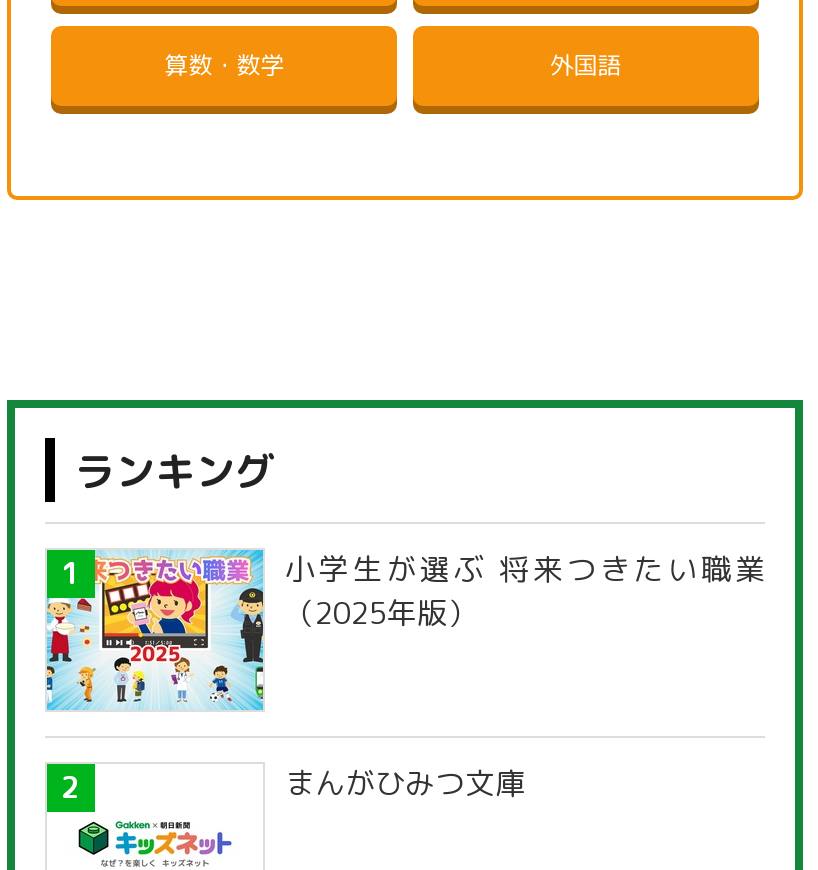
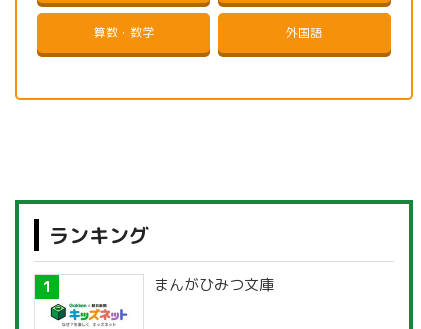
- [image]
- 小学生が選ぶ 将来つきたい職業
- （2025年版）
